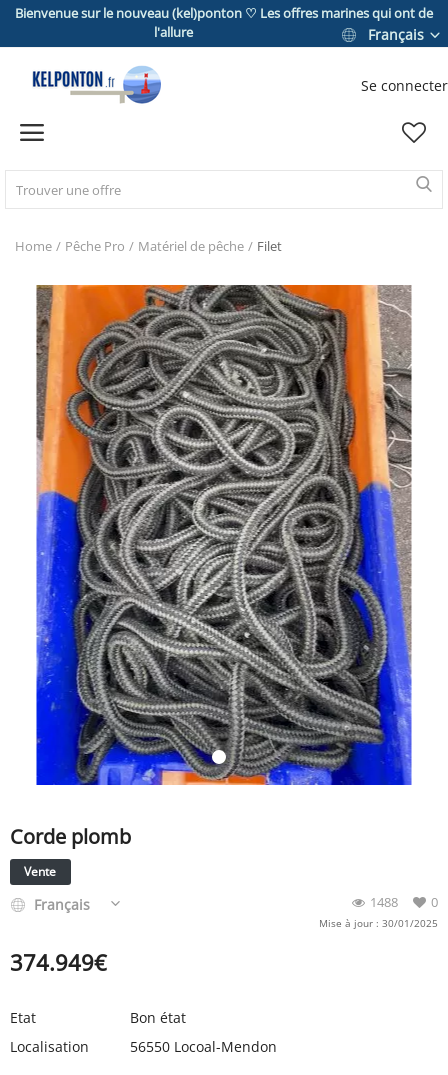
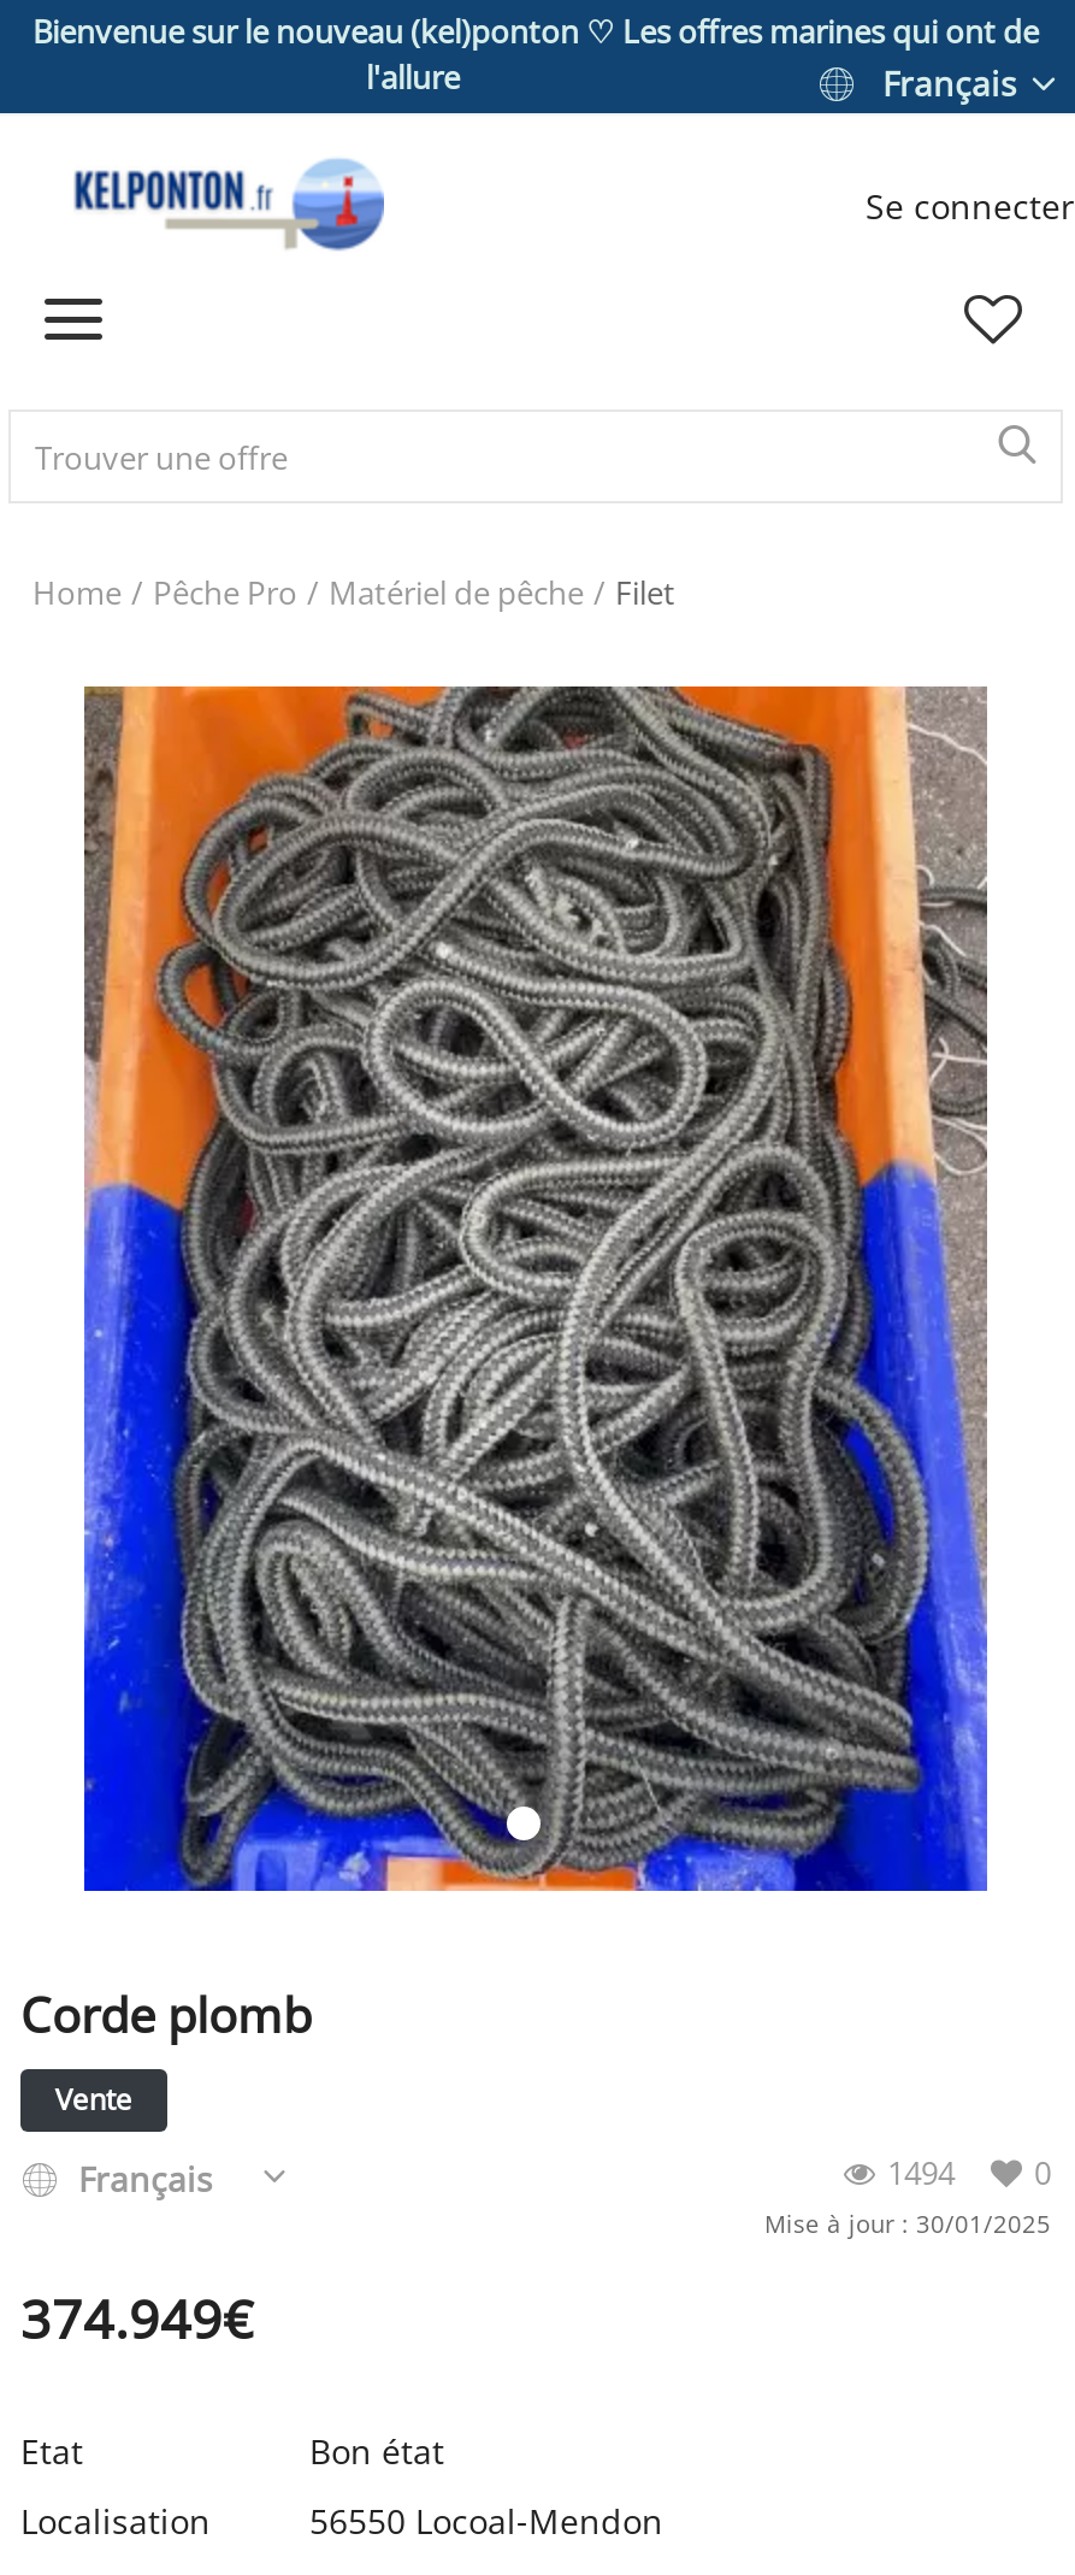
- 1488 0
+ 1494 0
